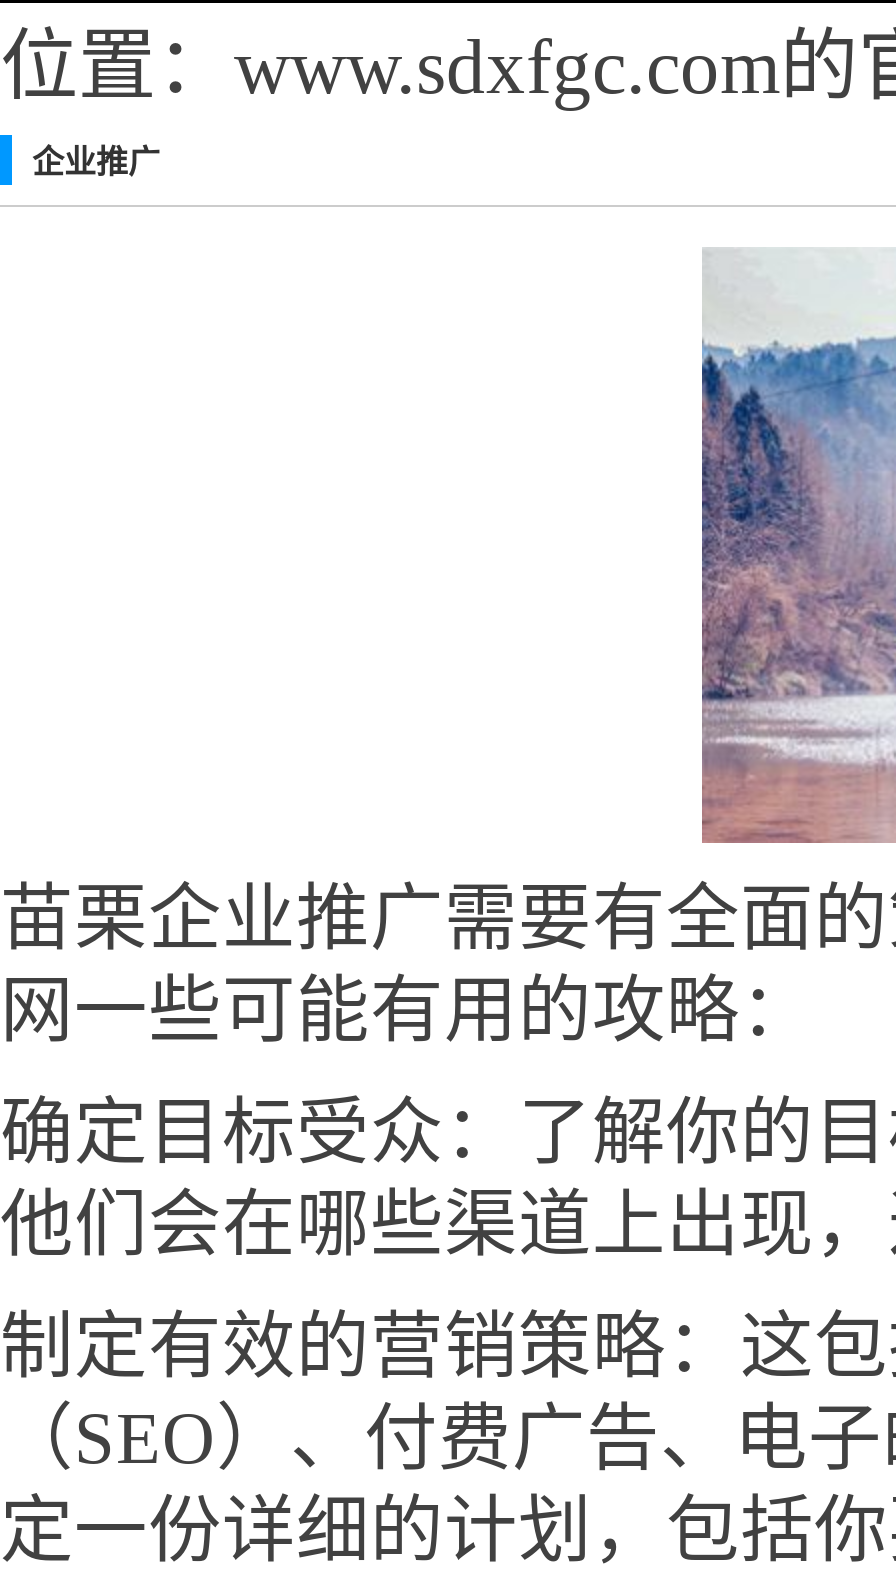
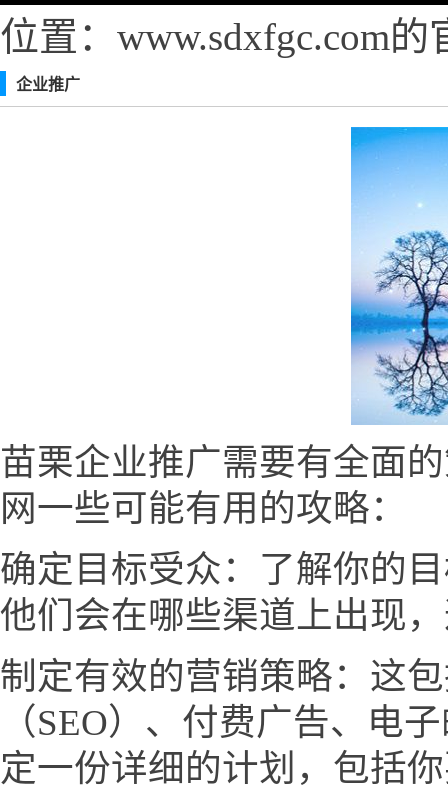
- [image]
+ [image]
